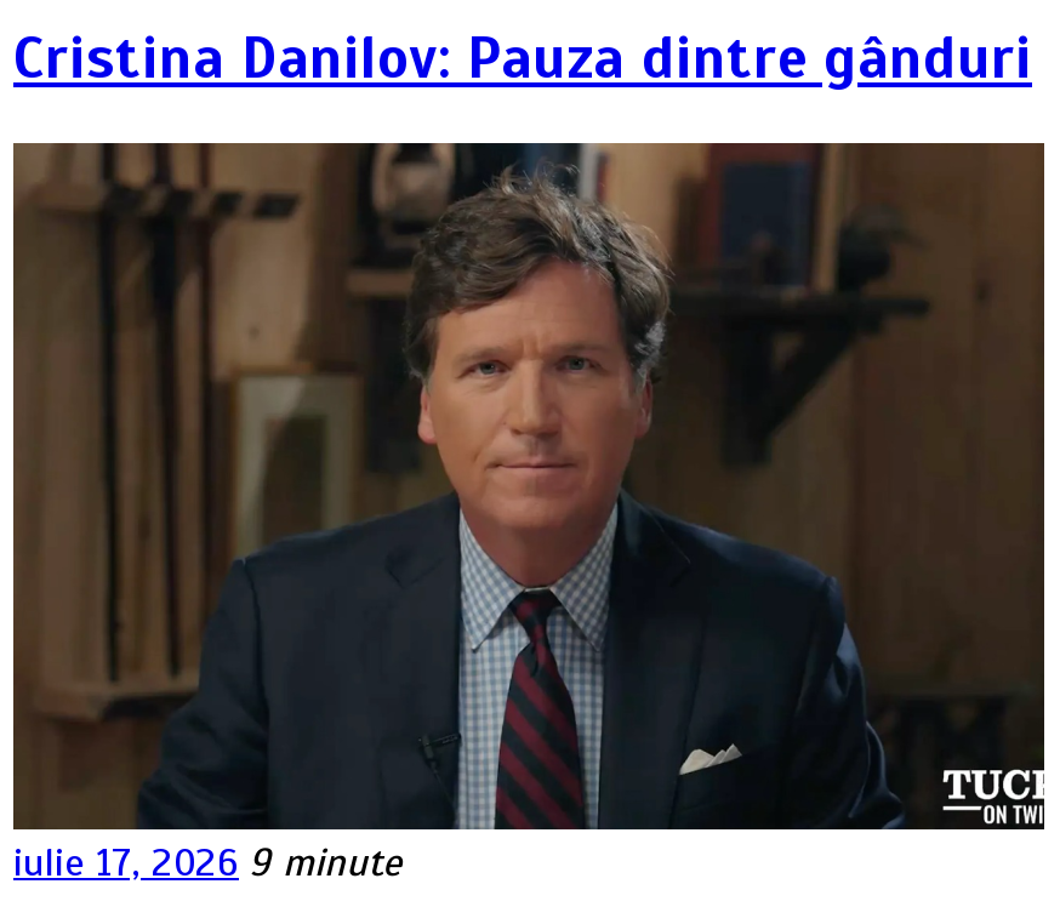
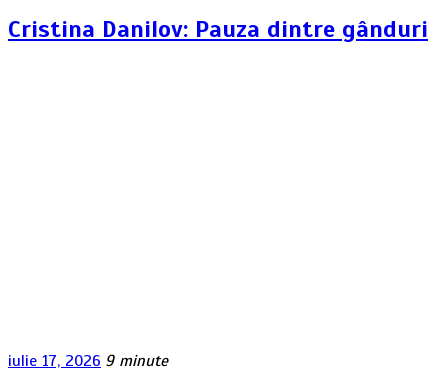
- [image]
